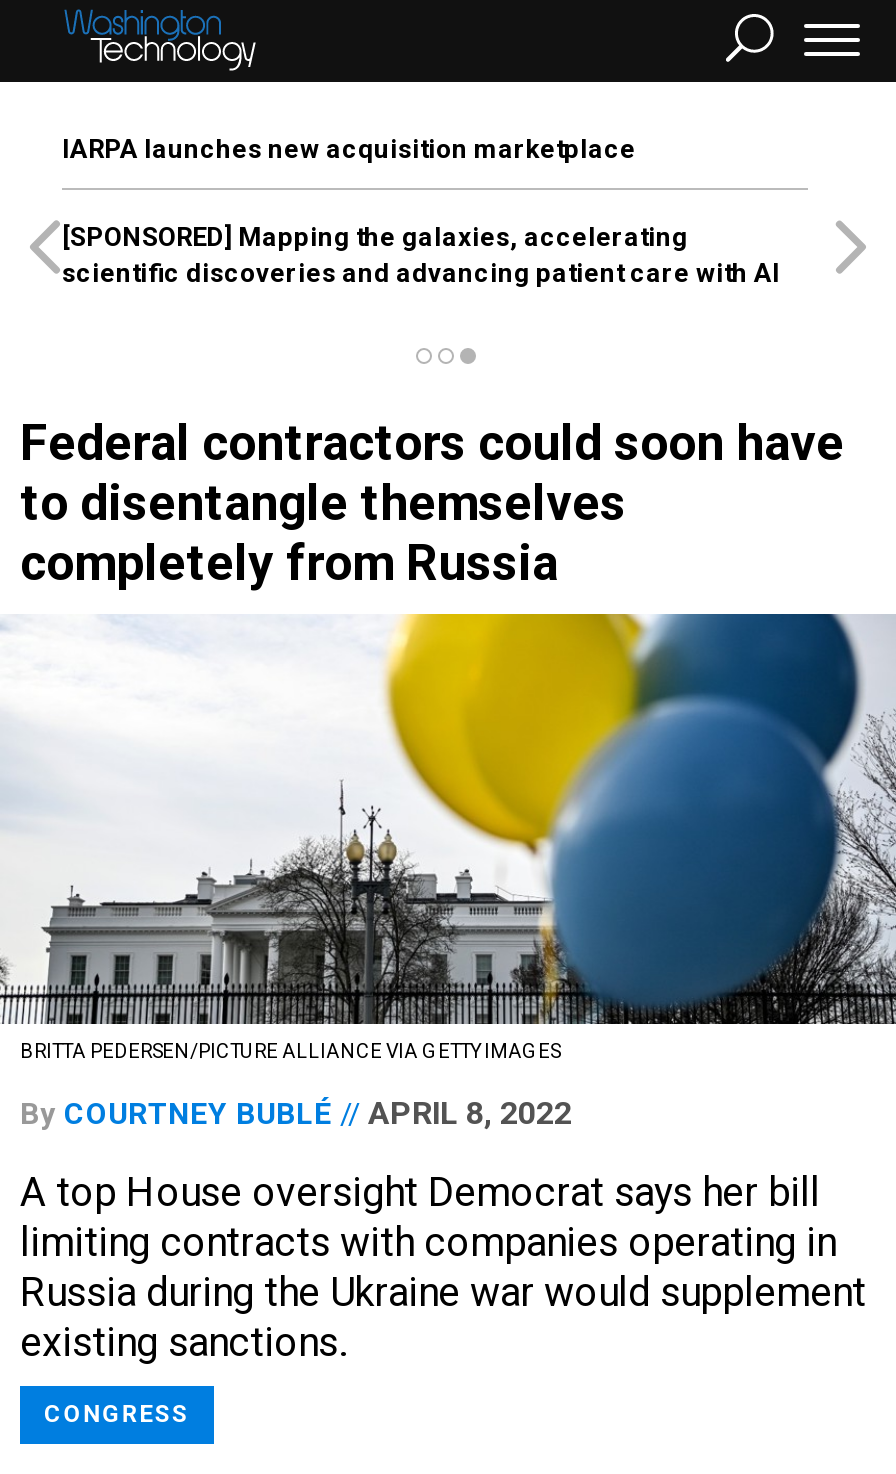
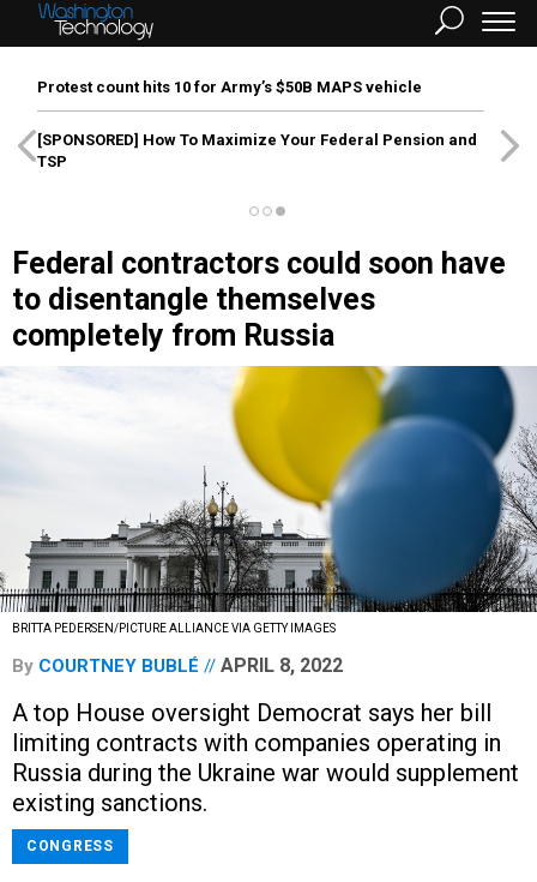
- IARPA launches new acquisition marketplace
+ Protest count hits 10 for Army’s $50B MAPS vehicle

- [SPONSORED] Mapping the galaxies, accelerating
- scientific discoveries and advancing patient care with AI
+ [SPONSORED] How To Maximize Your Federal Pension and
+ TSP
